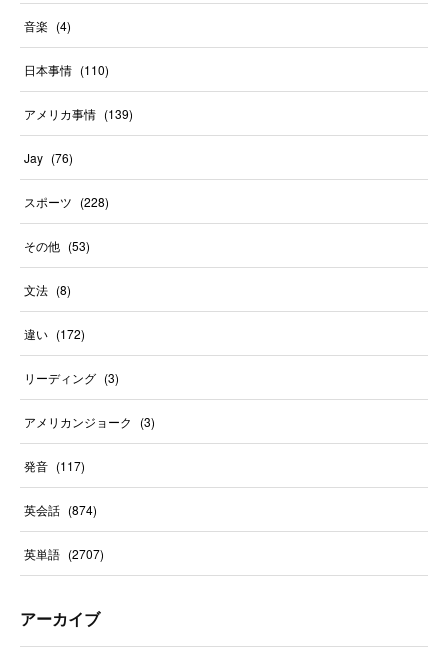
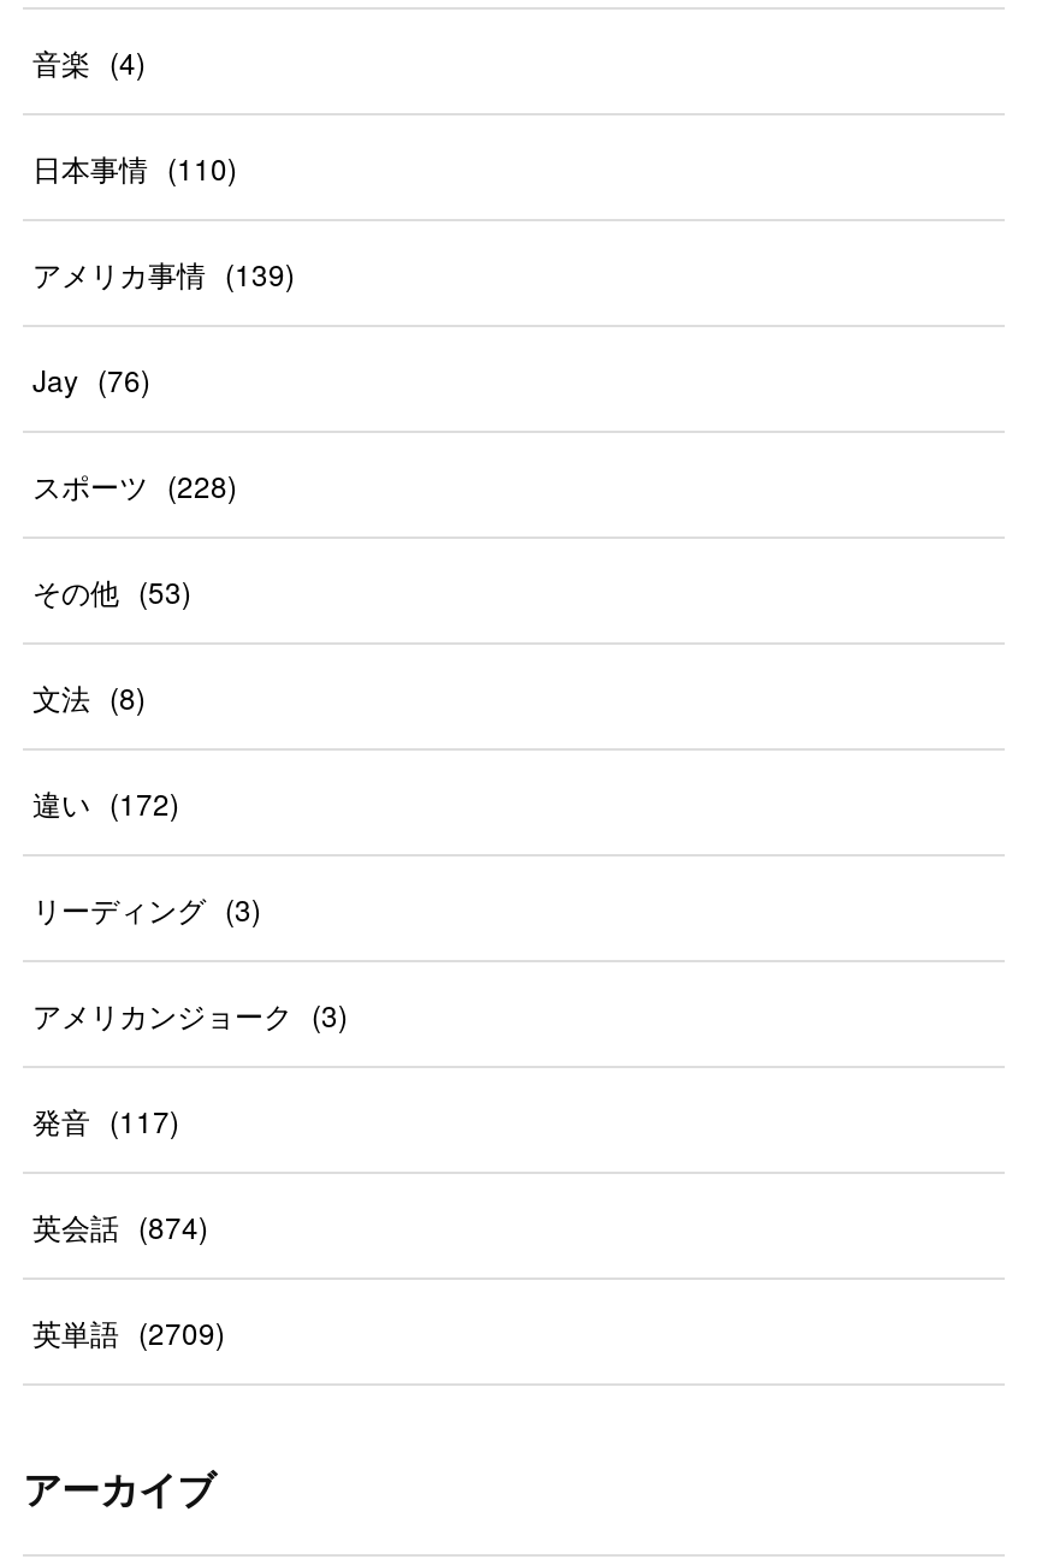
- 英単語 (2707)
+ 英単語 (2709)
